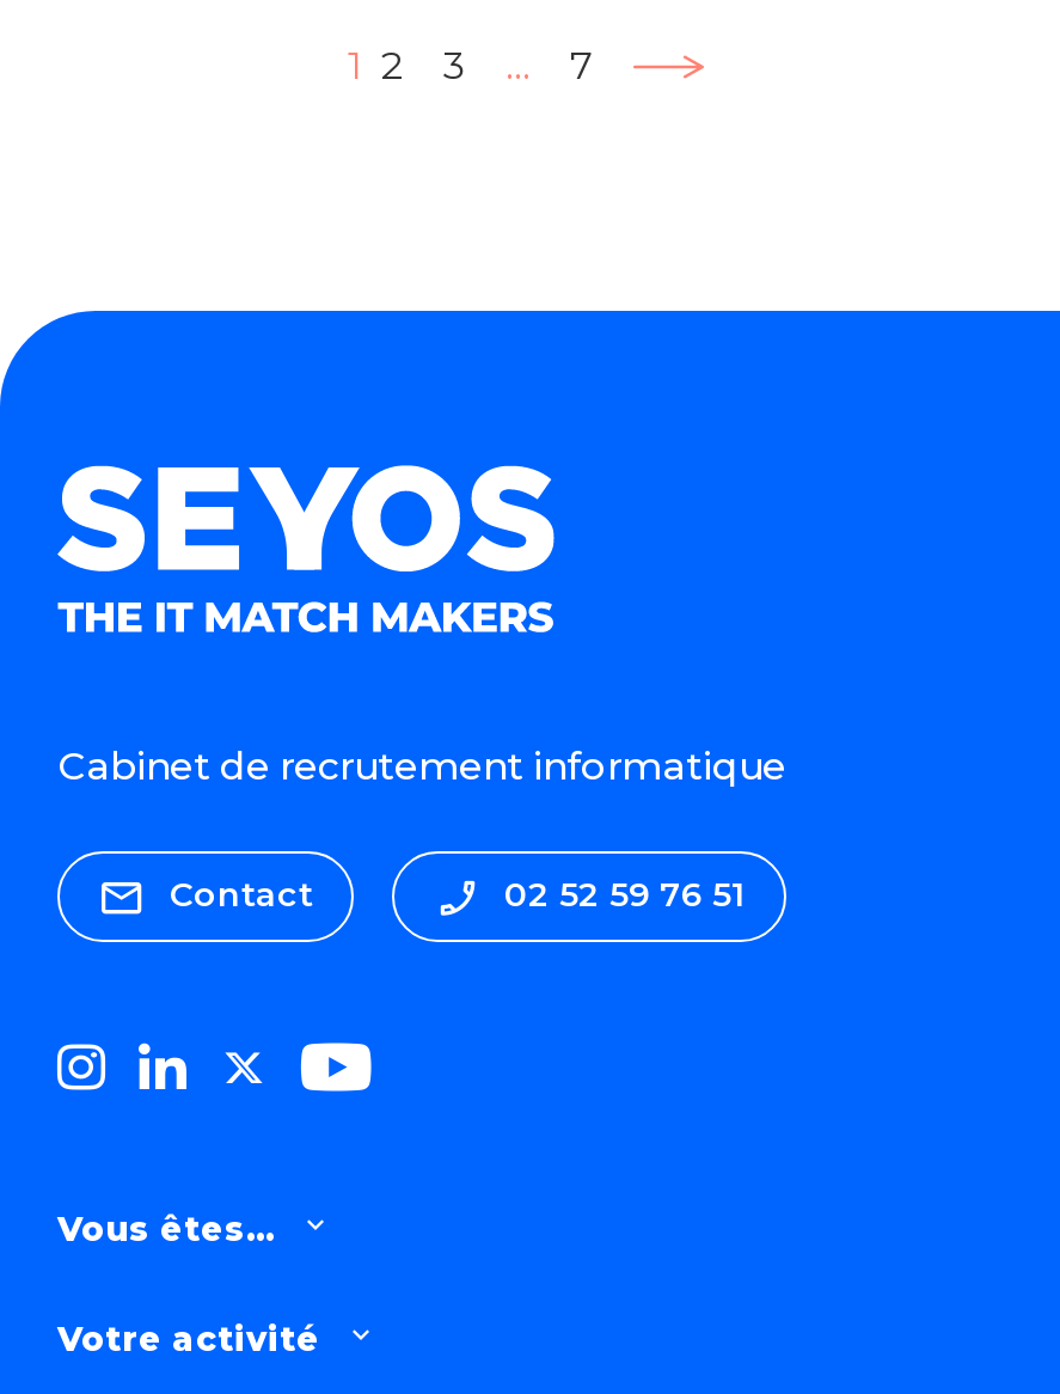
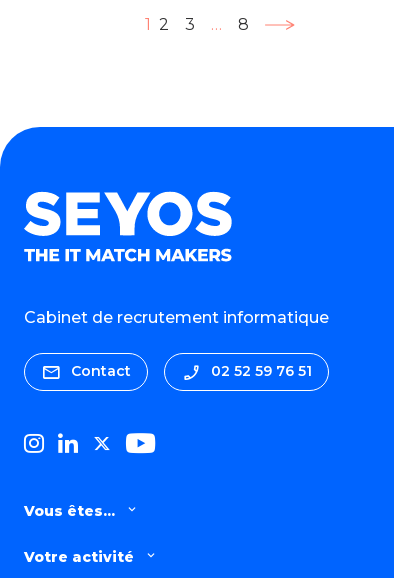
- 7
+ 8
